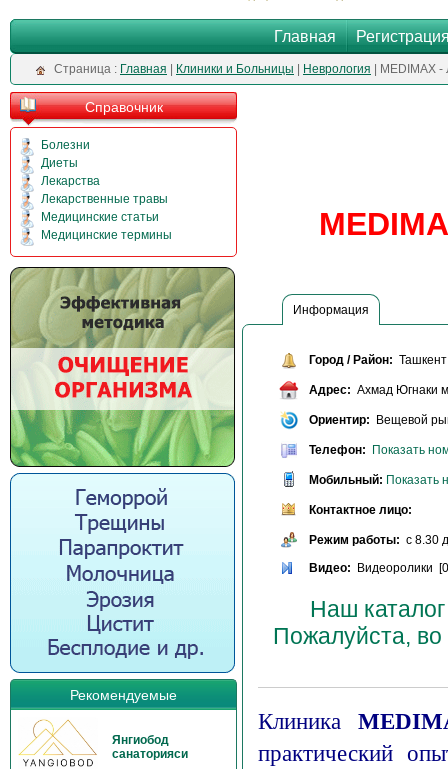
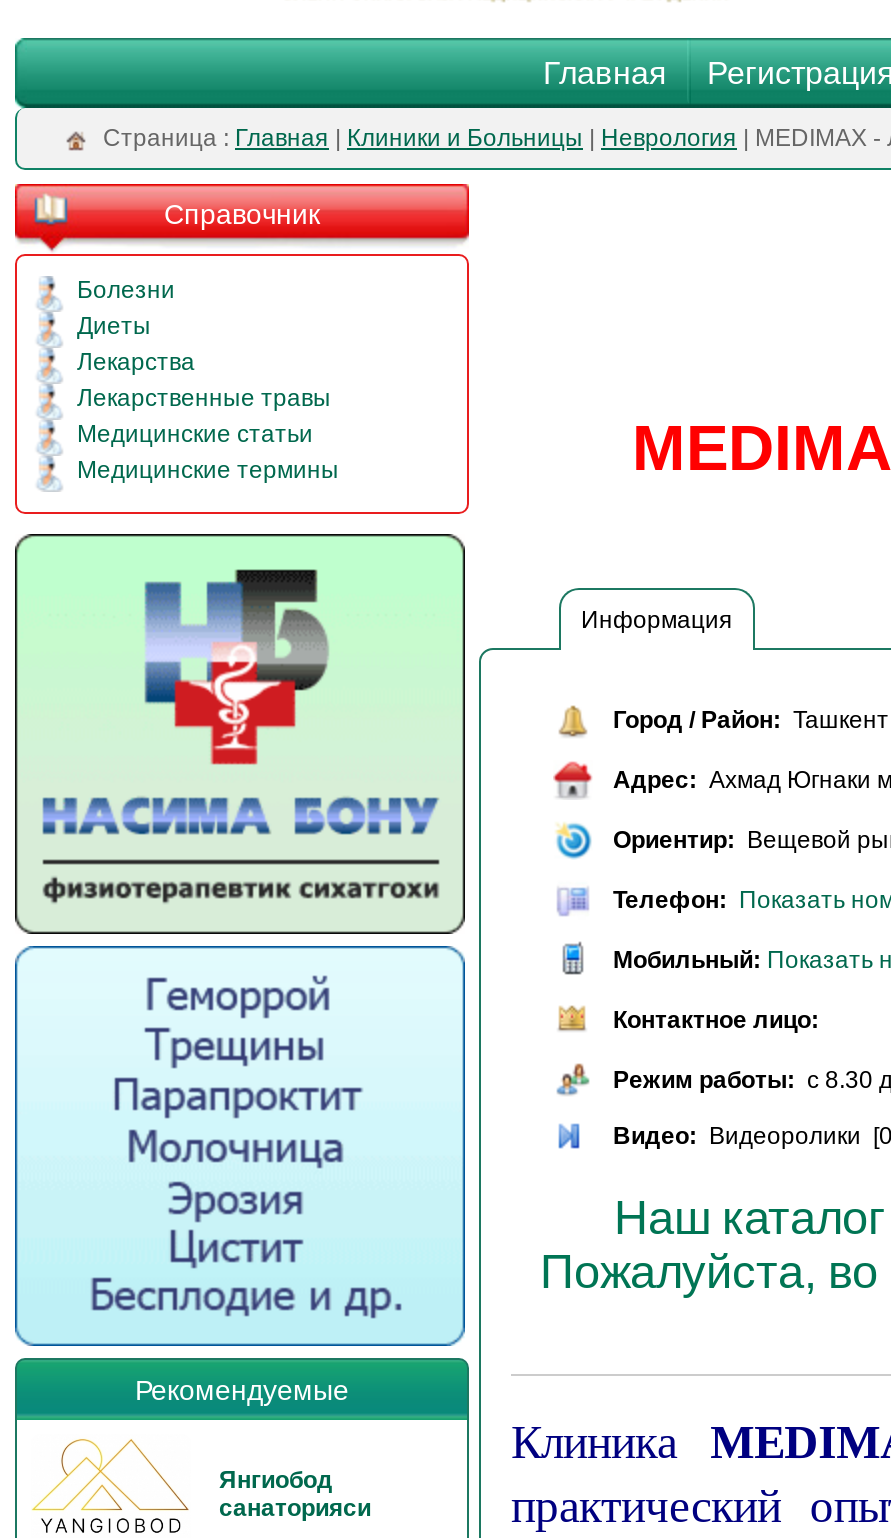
- [image]
+ [image]
